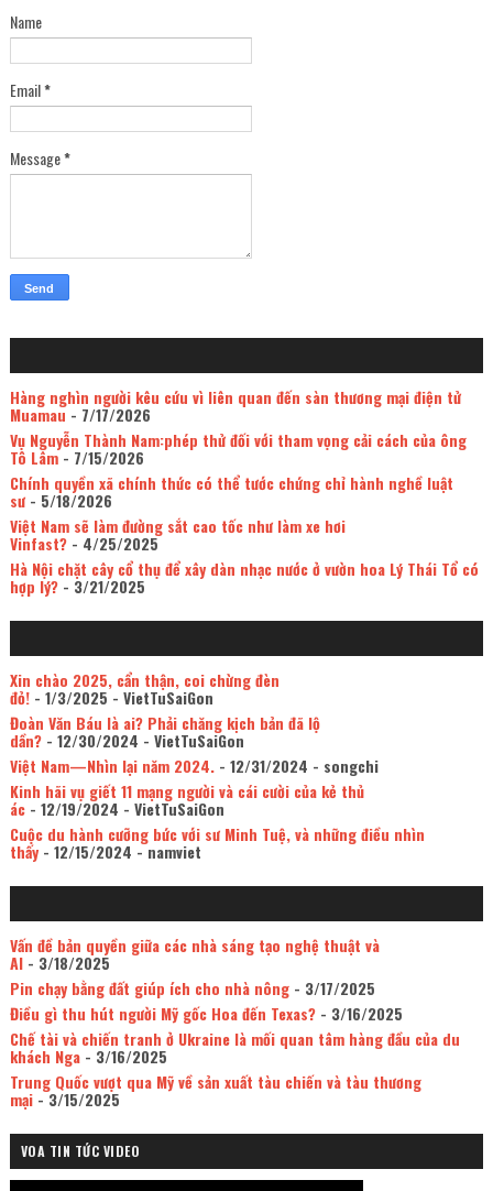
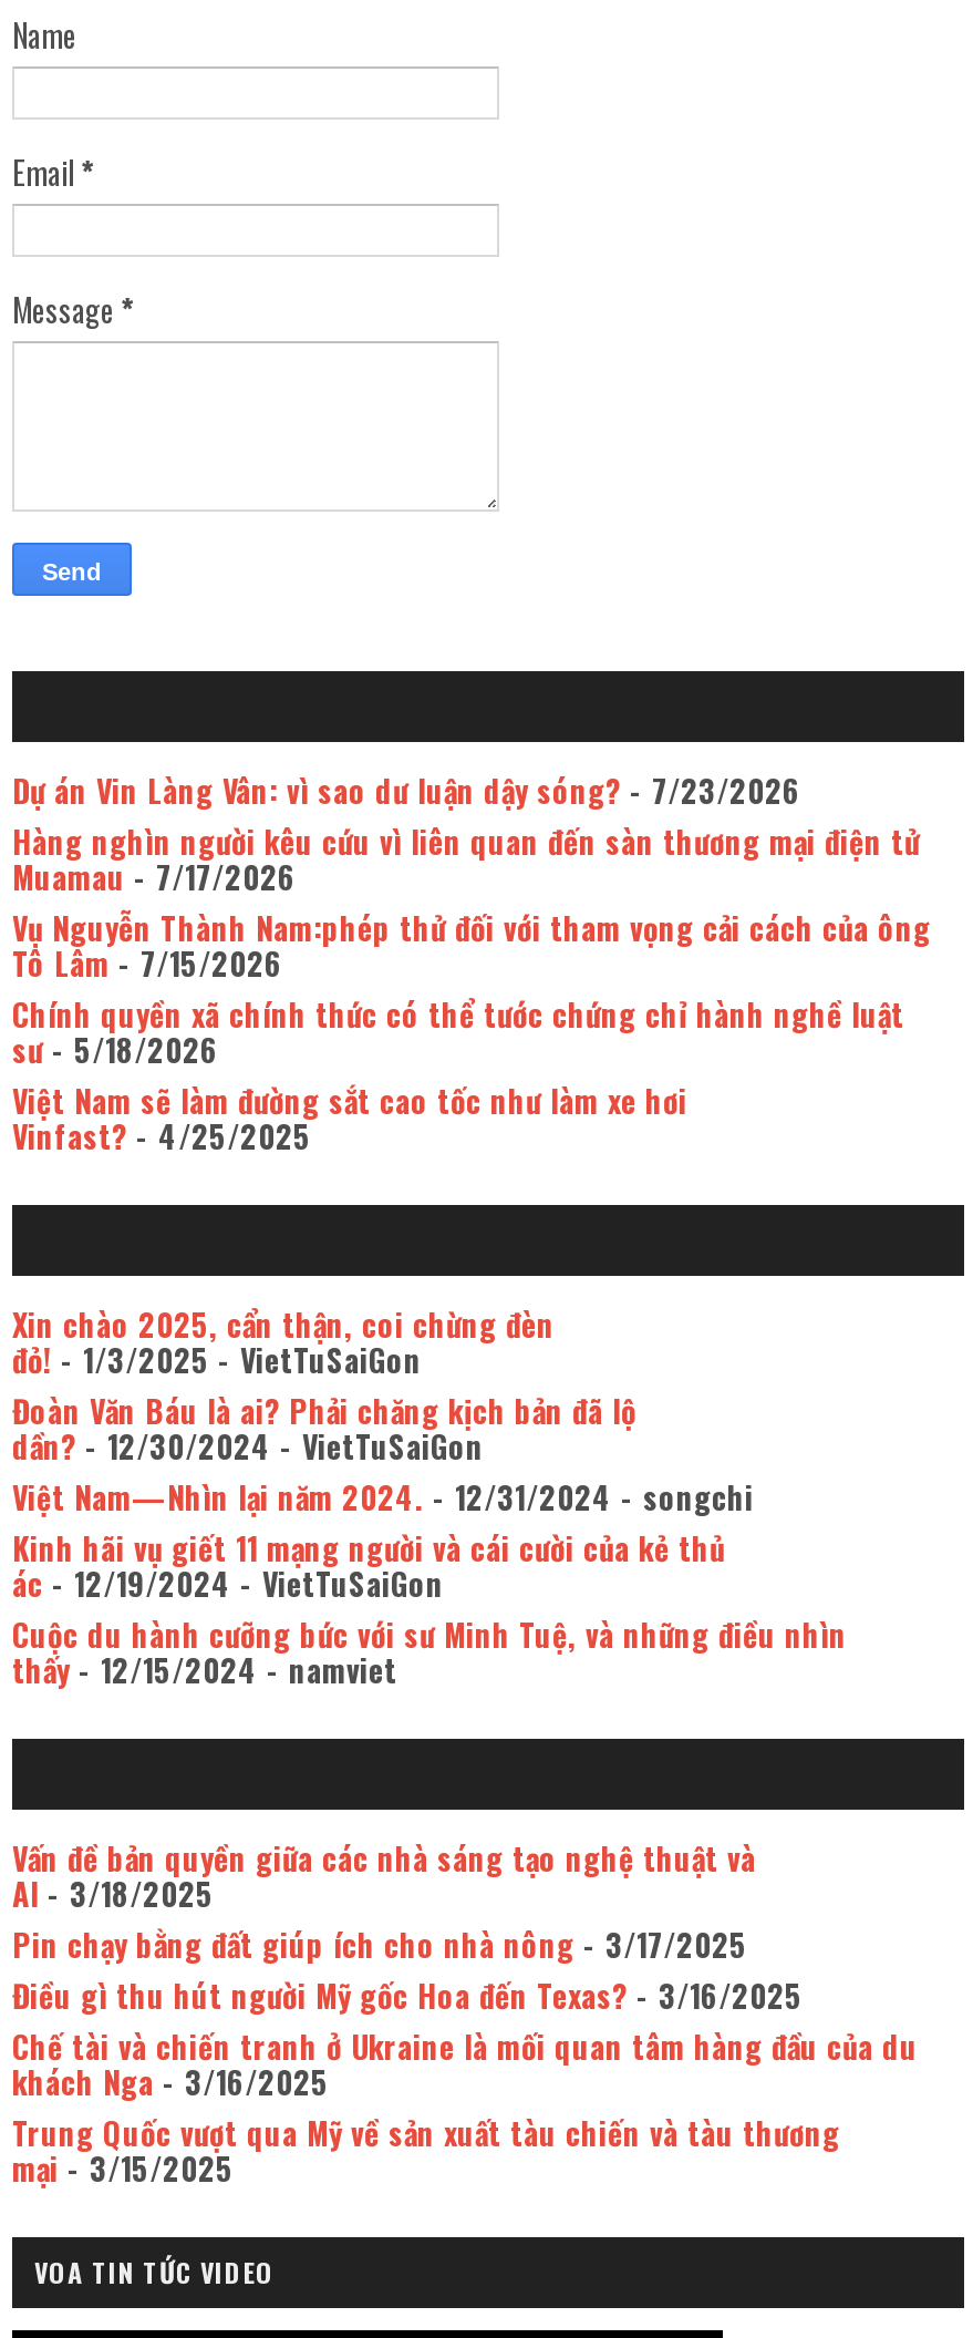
+ Dự án Vin Làng Vân: vì sao dư luận dậy sóng? - 7/23/2026

moved down: Hàng nghìn người kêu cứu vì liên quan đến sàn thương mại điện tử | Muamau- 7/17/2026 | Vụ Nguyễn Thành Nam:phép thử đối với tham vọng cải cách của ông | Tô Lâm- 7/15/2026 | Chính quyền xã chính thức có thể tước chứng chỉ hành nghề luật | sư- 5/18/2026 | Việt Nam sẽ làm đường sắt cao tốc như làm xe hơi | Vinfast?- 4/25/2025

- Hà Nội chặt cây cổ thụ để xây dàn nhạc nước ở vườn hoa Lý Thái Tổ có
- hợp lý?- 3/21/2025
